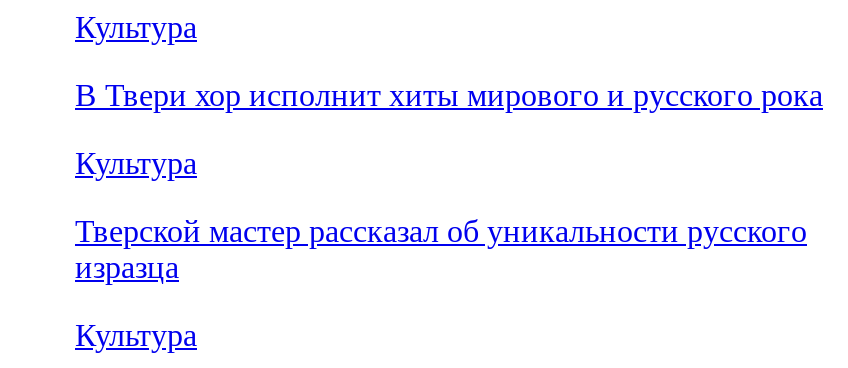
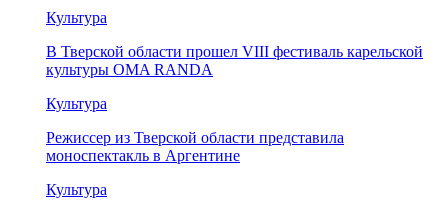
- В Твери хор исполнит хиты мирового и русского рока
+ В Тверской области прошел VIII фестиваль карельской
+ культуры OMA RANDA

- Тверской мастер рассказал об уникальности русского
- изразца
+ Режиссер из Тверской области представила
+ моноспектакль в Аргентине
